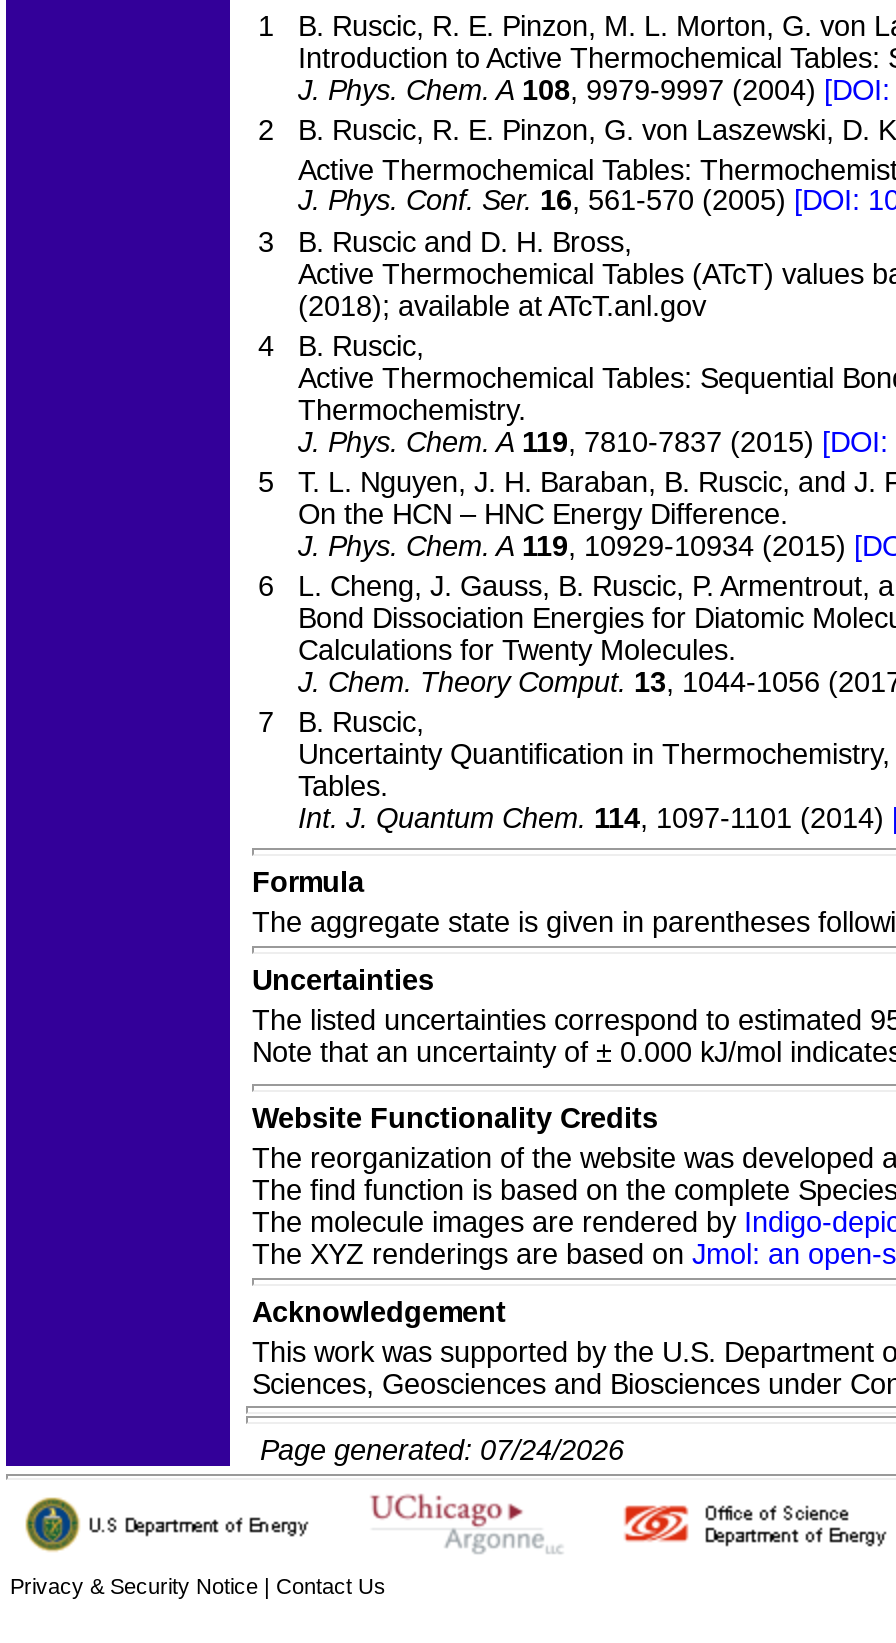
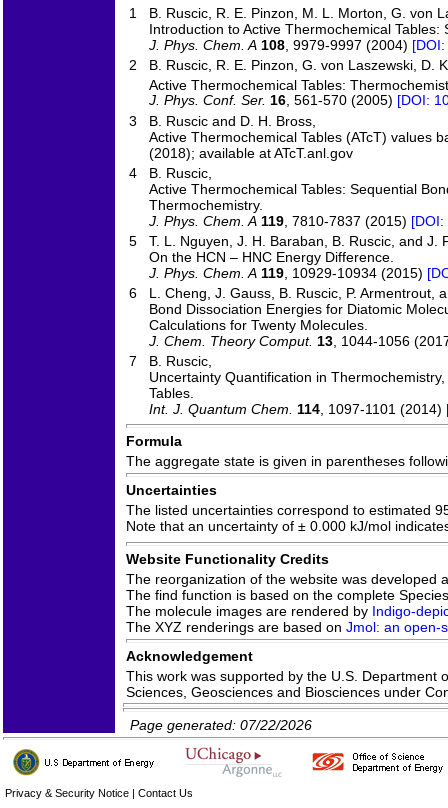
- Page generated: 07/24/2026
+ Page generated: 07/22/2026
